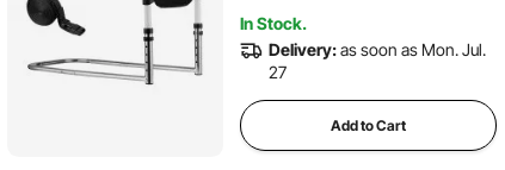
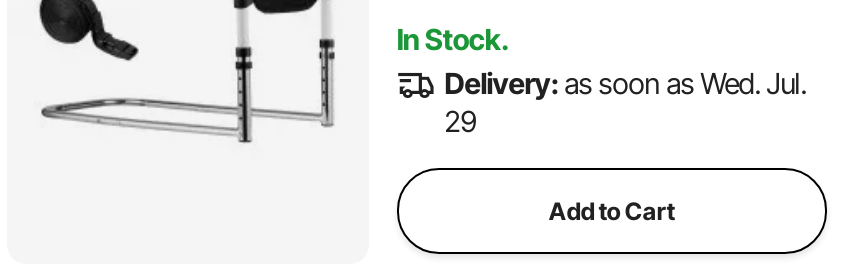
- Delivery: as soon as Mon. Jul.
+ Delivery: as soon as Wed. Jul.

- 27
+ 29
